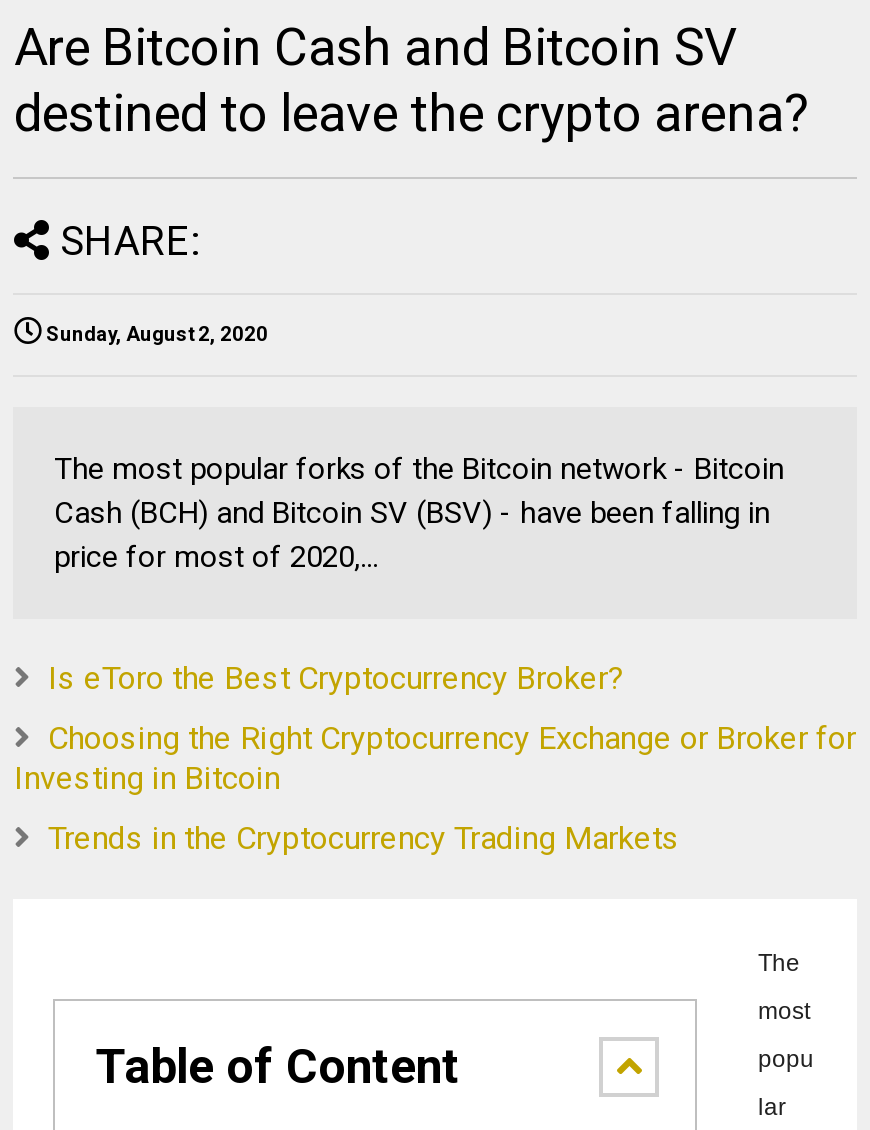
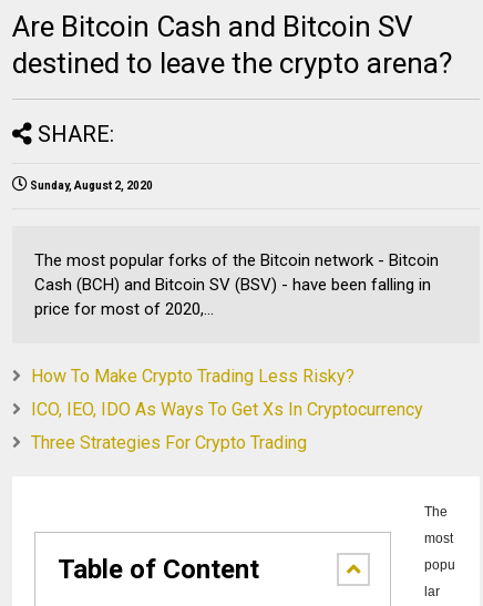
- Is eToro the Best Cryptocurrency Broker?
+ How To Make Crypto Trading Less Risky?

- Choosing the Right Cryptocurrency Exchange or Broker for
- Investing in Bitcoin
+ ICO, IEO, IDO As Ways To Get Xs In Cryptocurrency

- Trends in the Cryptocurrency Trading Markets
+ Three Strategies For Crypto Trading
